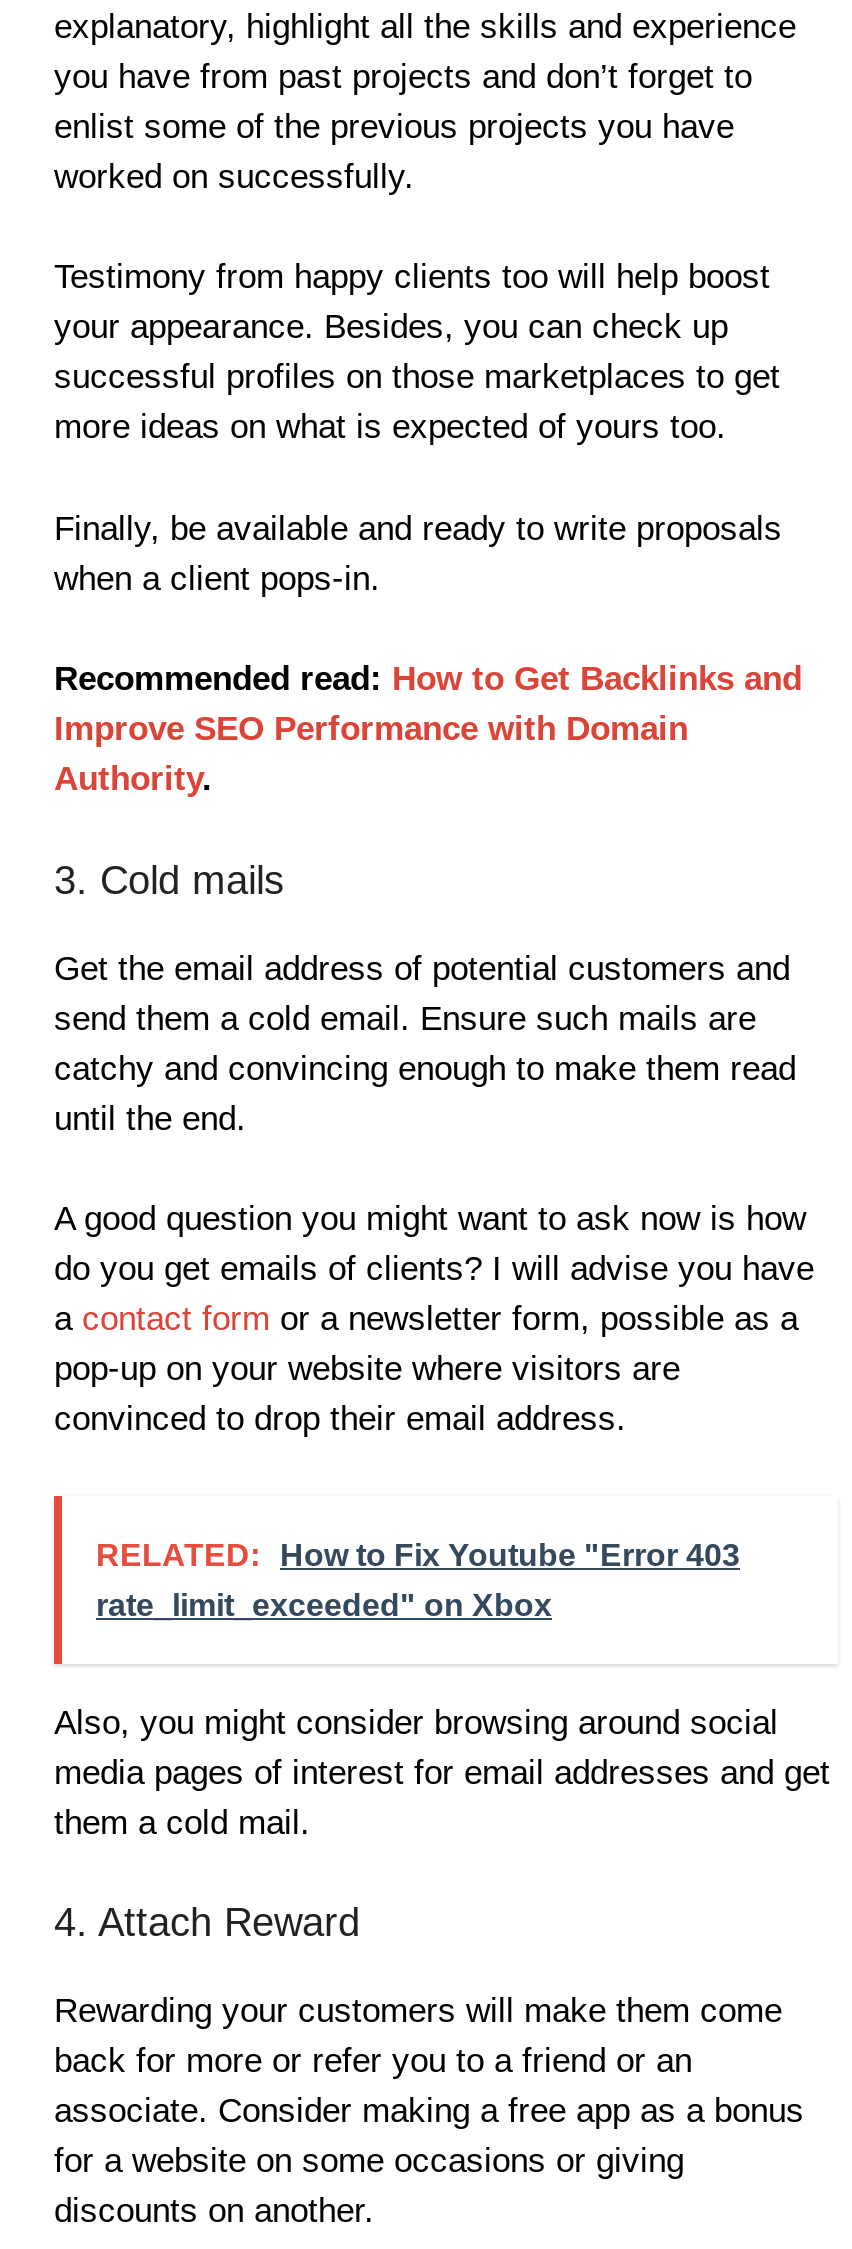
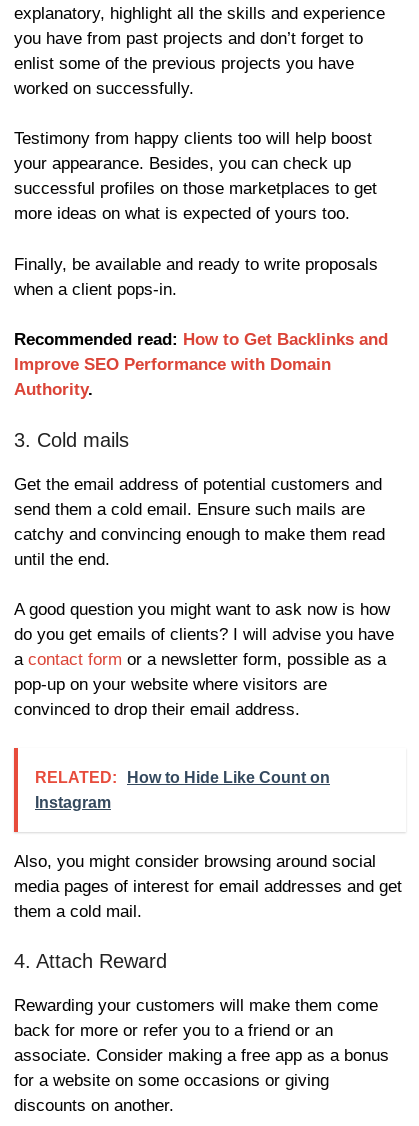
- RELATED: How to Fix Youtube "Error 403
+ RELATED: How to Hide Like Count on

- rate_limit_exceeded" on Xbox
+ Instagram
